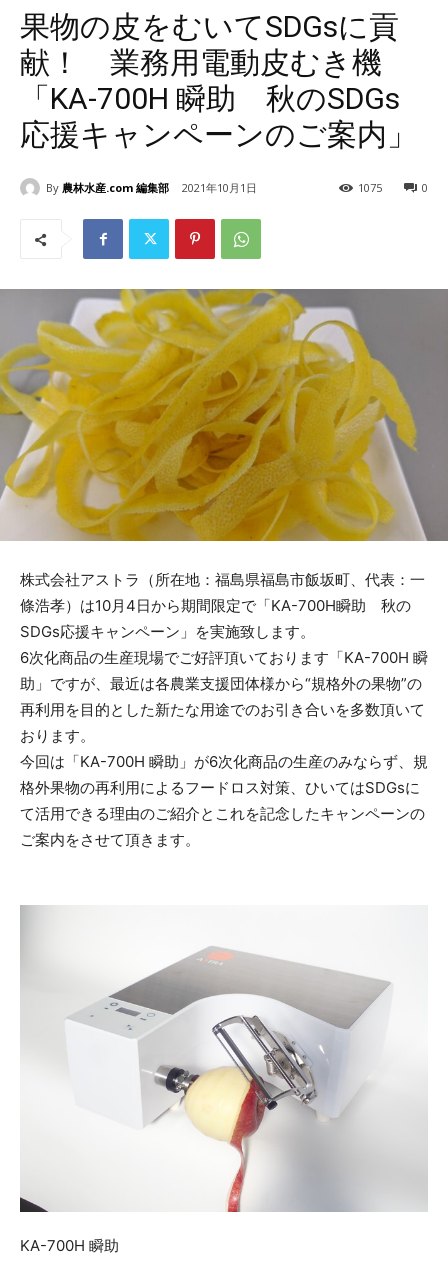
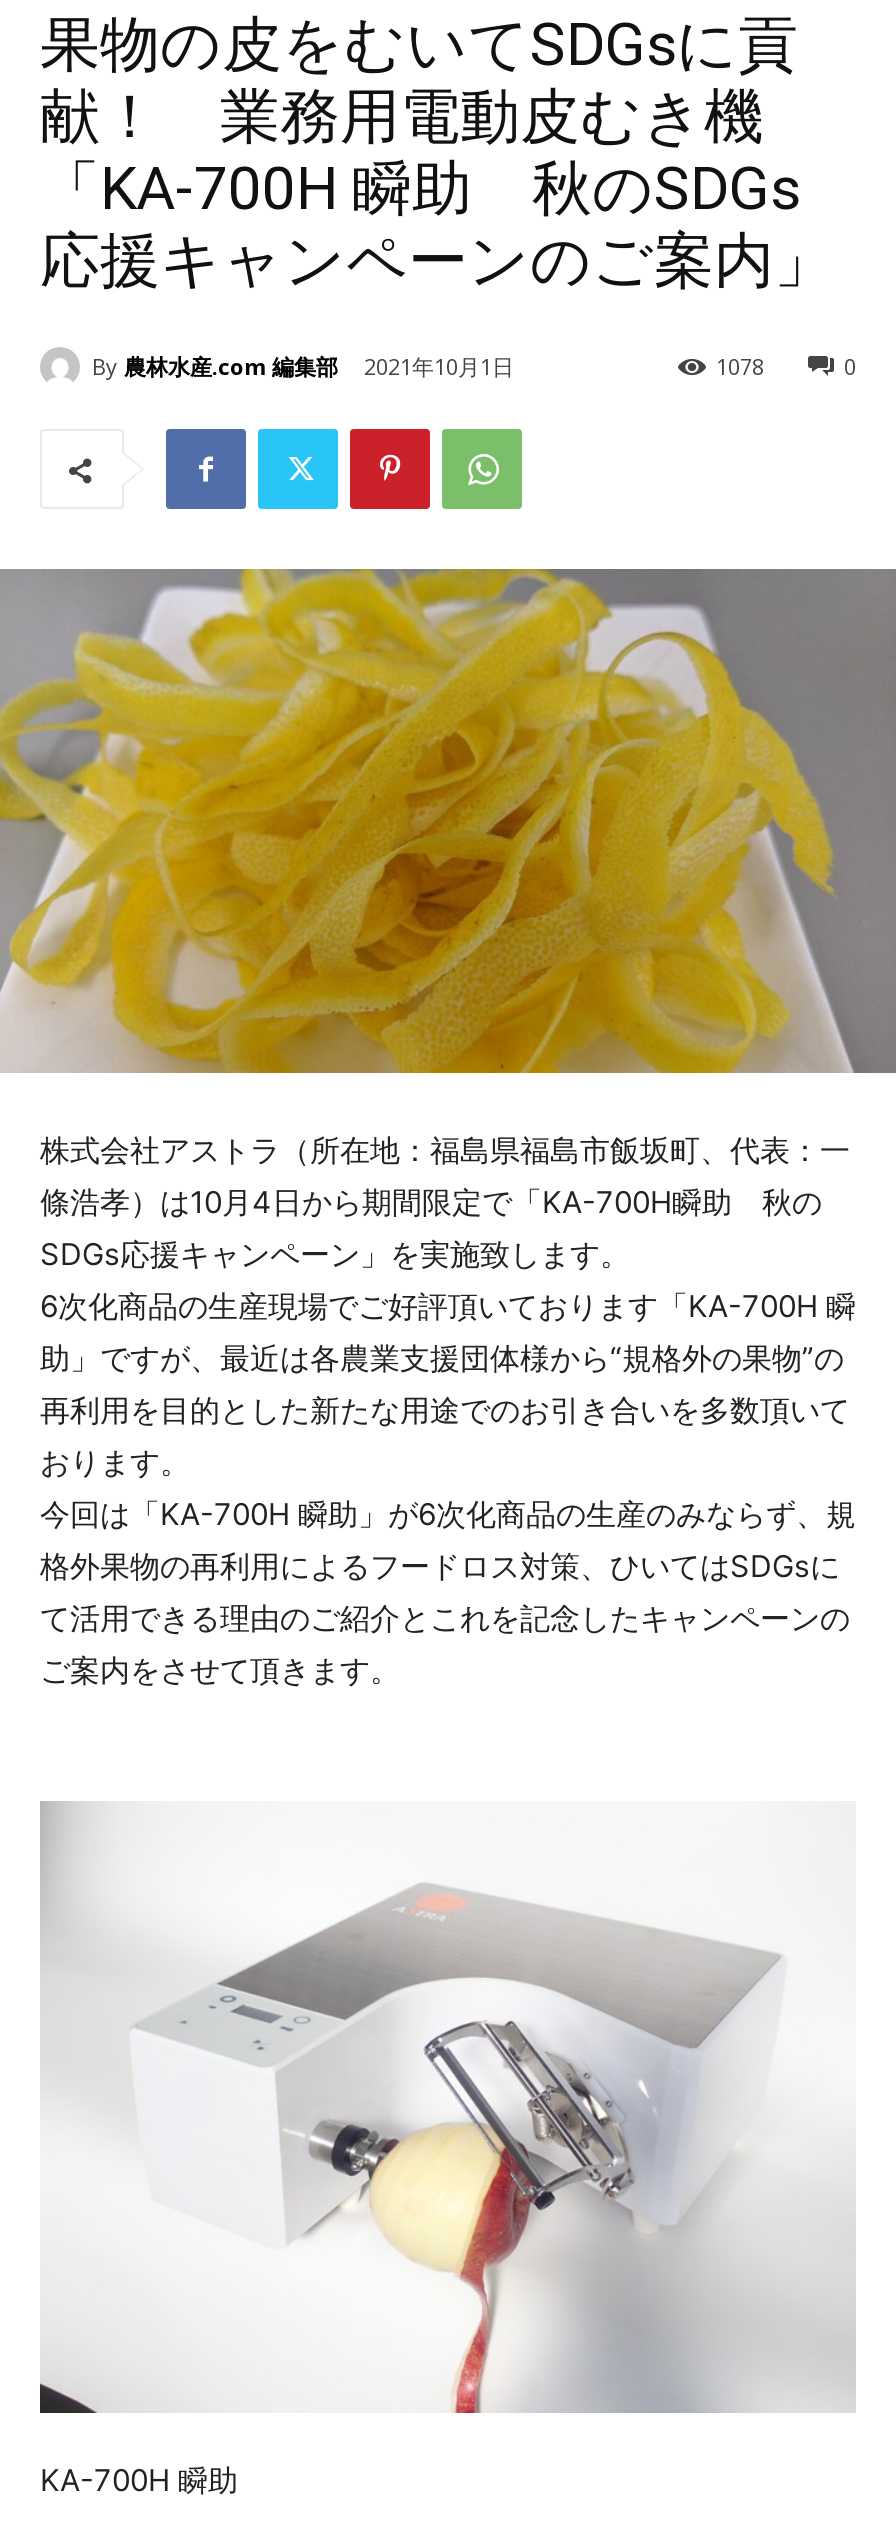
- 1075
+ 1078
